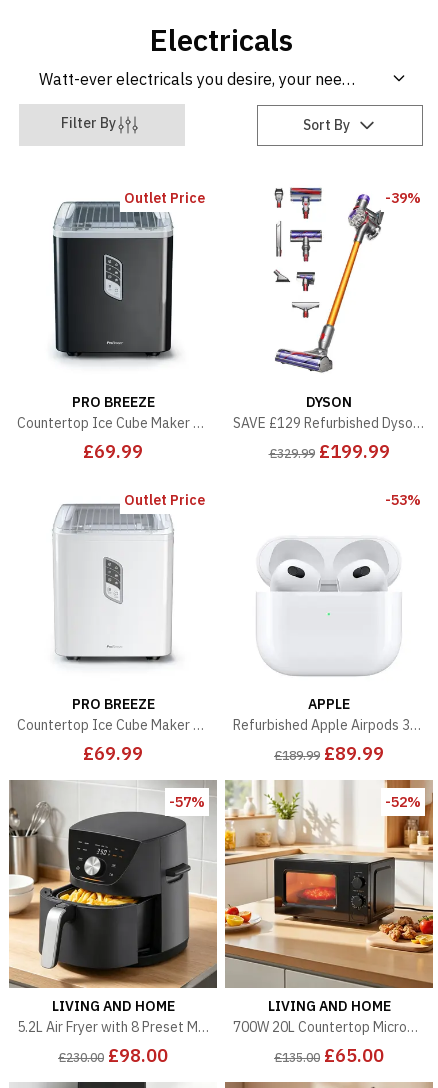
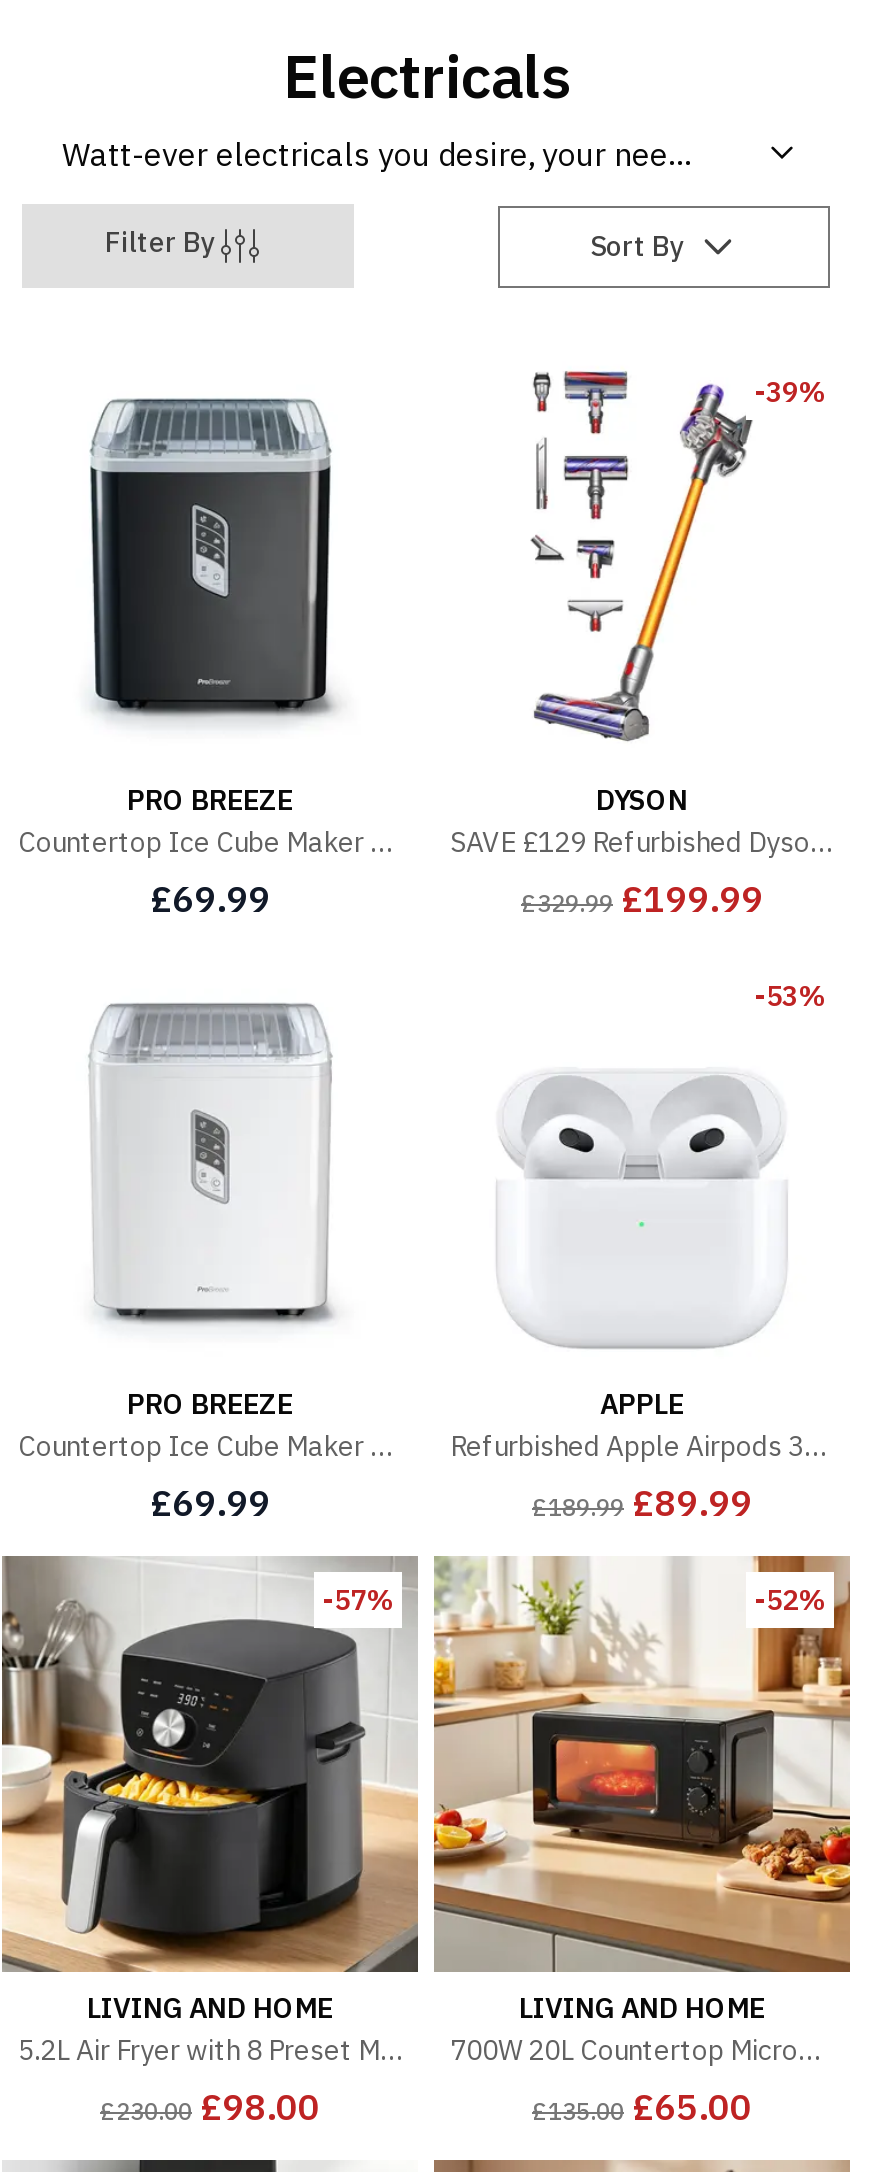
- Outlet Price

- Outlet Price
